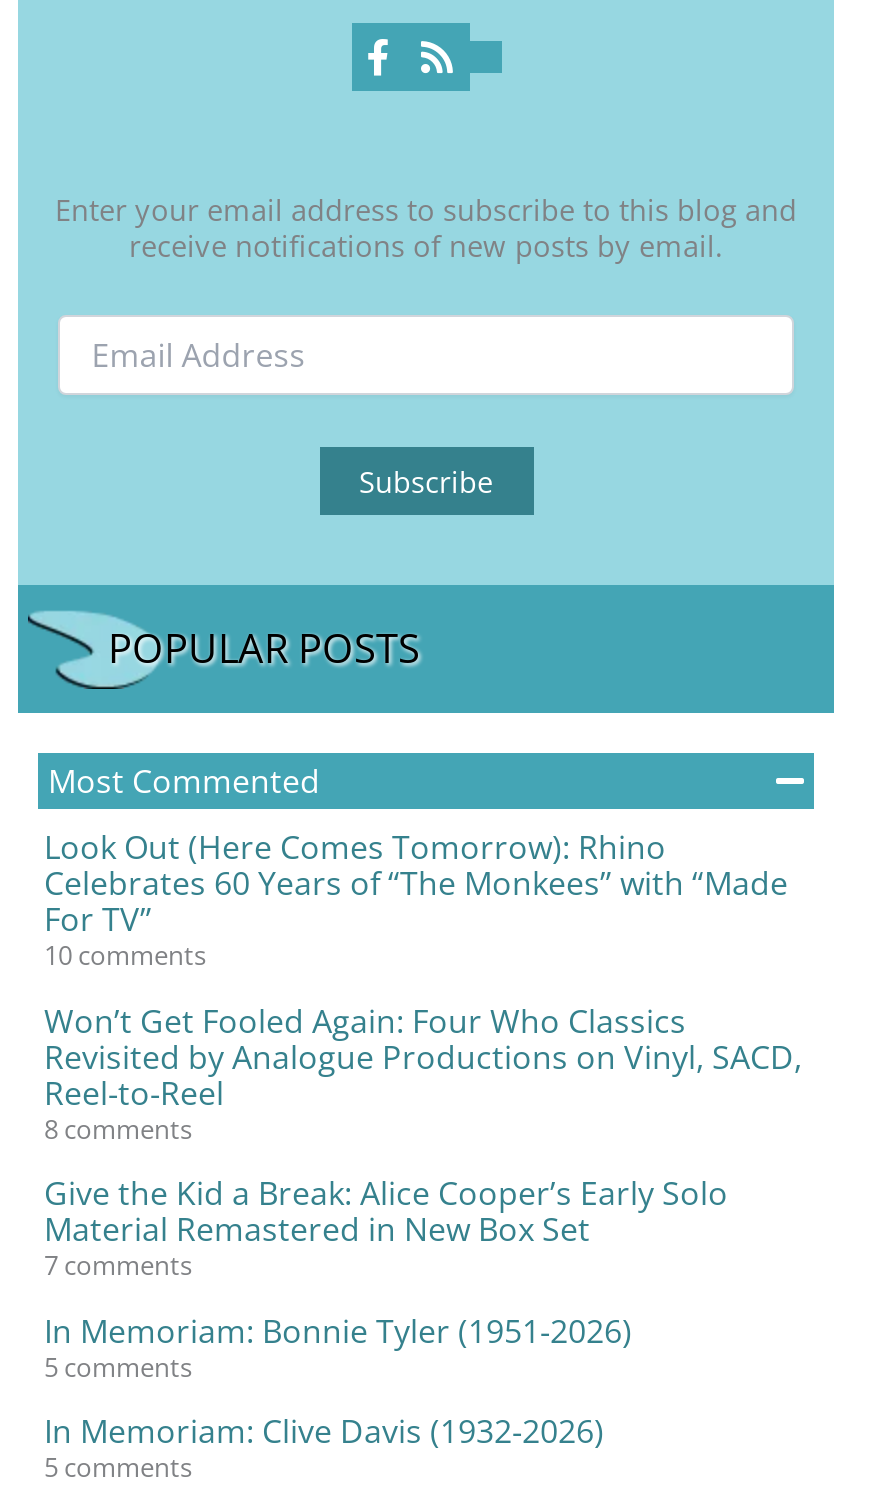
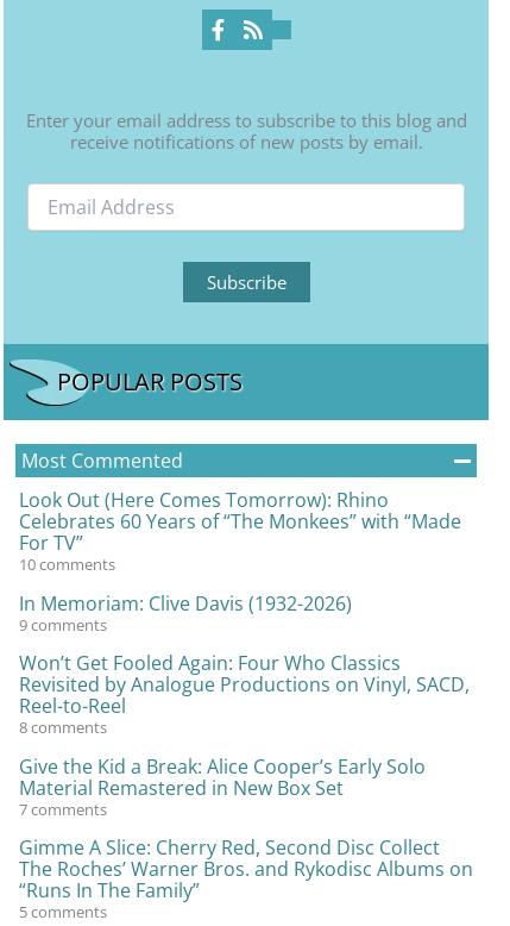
+ 9 comments

- In Memoriam: Bonnie Tyler (1951-2026)
- 5 comments
+ Gimme A Slice: Cherry Red, Second Disc Collect
+ The Roches’ Warner Bros. and Rykodisc Albums on
+ “Runs In The Family”

moved up: In Memoriam: Clive Davis (1932-2026)
